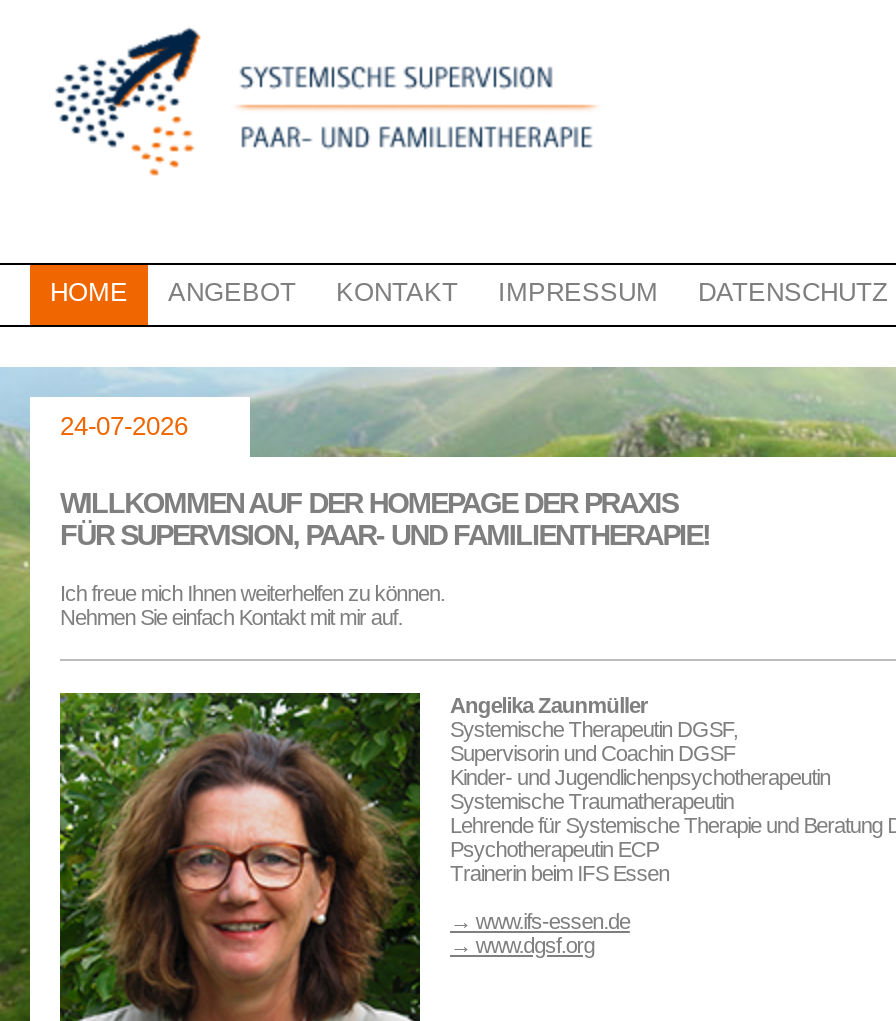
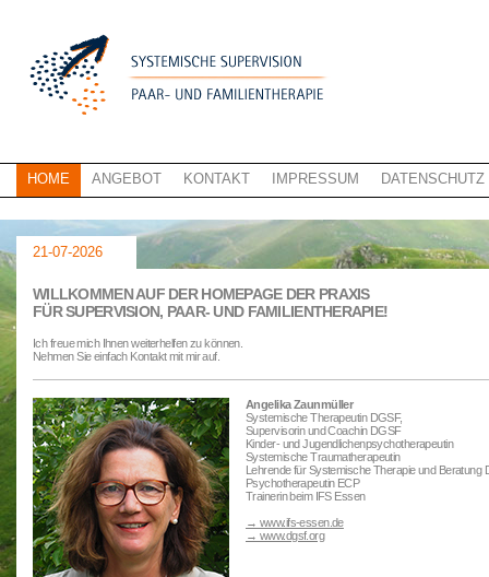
- 24-07-2026
+ 21-07-2026
